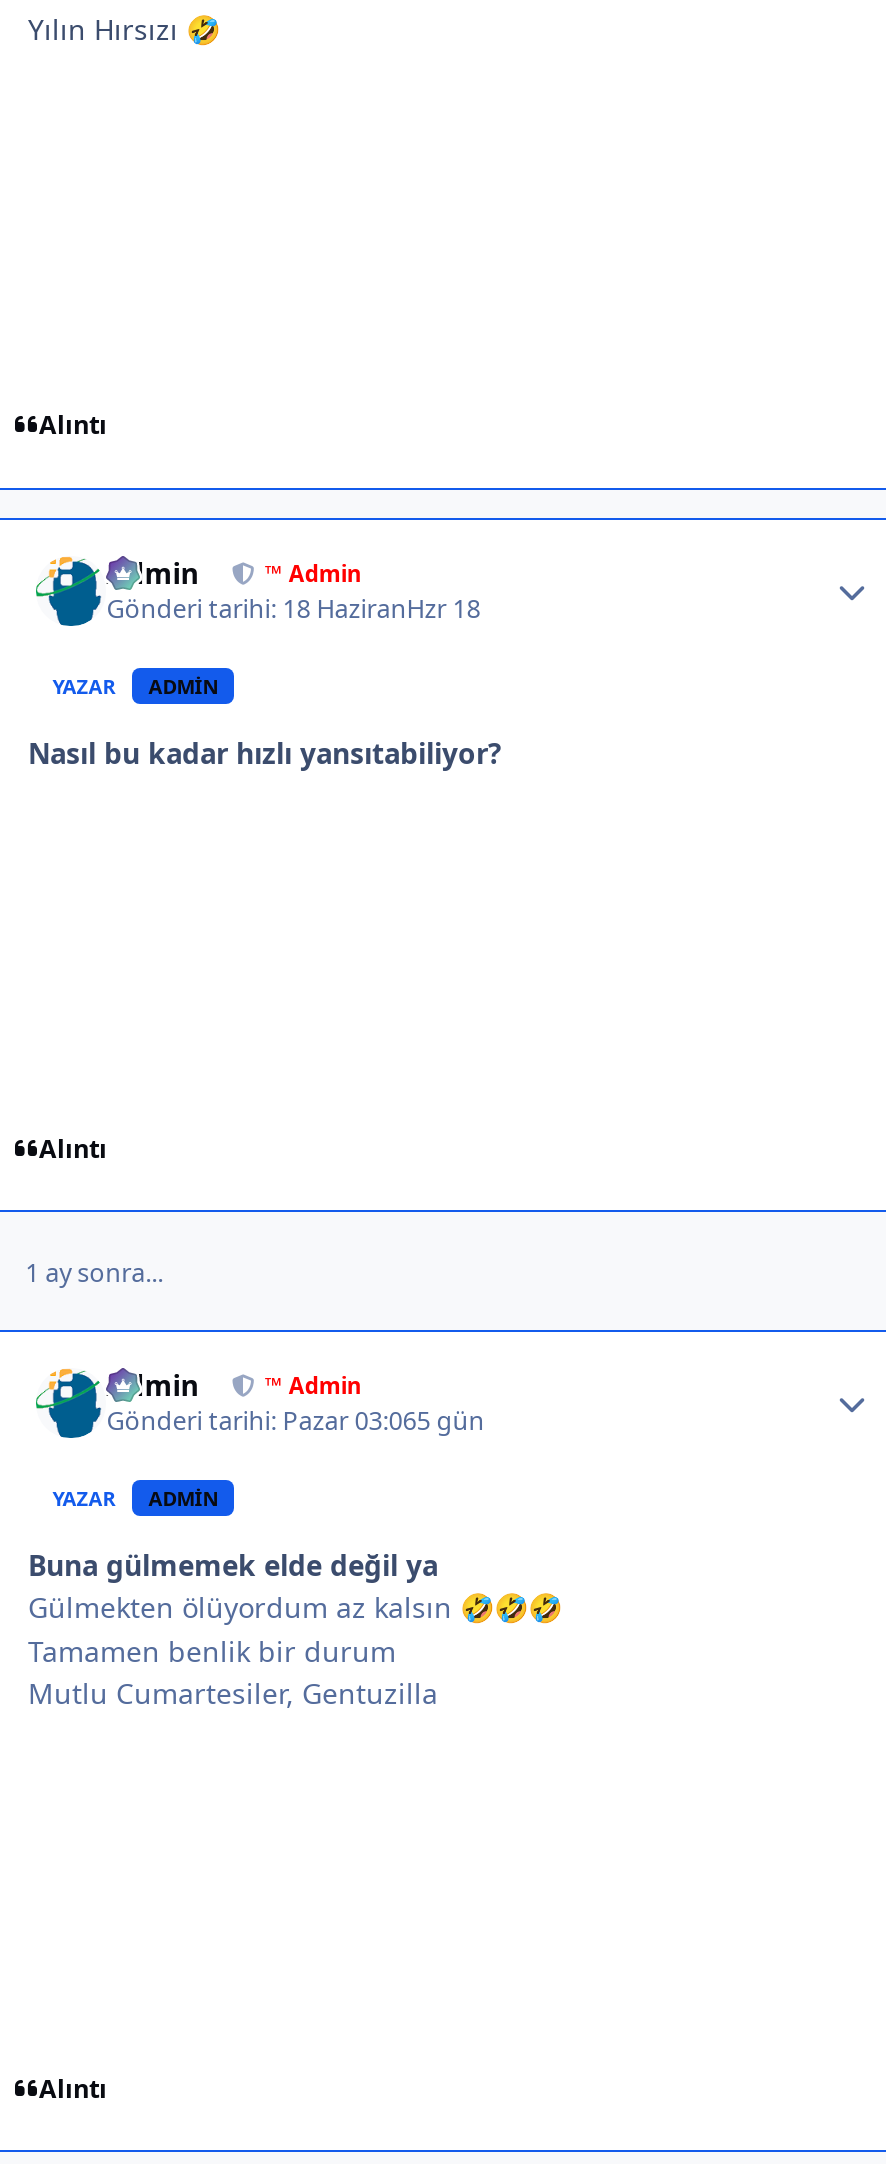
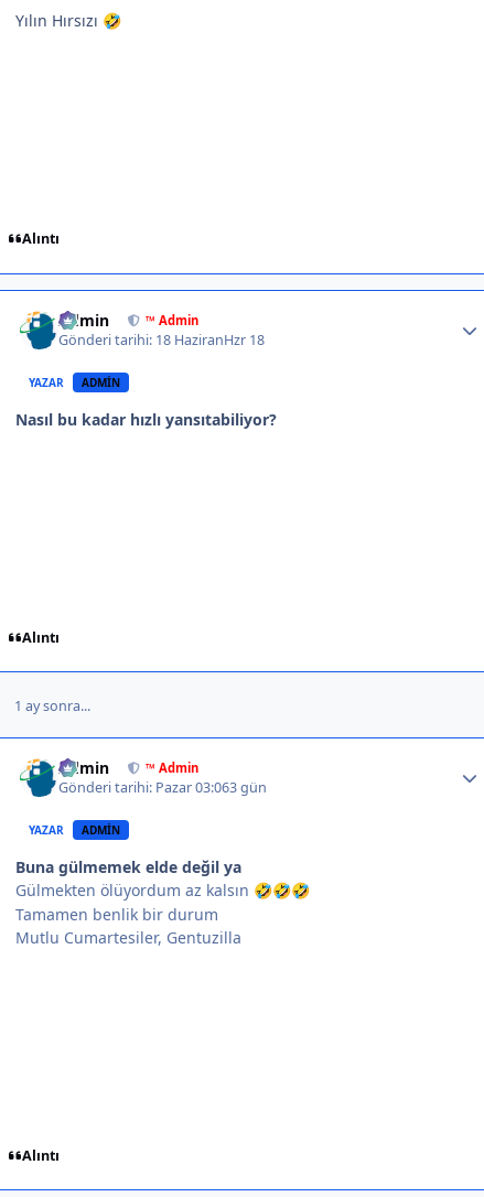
- Gönderi tarihi: Pazar 03:065 gün
+ Gönderi tarihi: Pazar 03:063 gün
